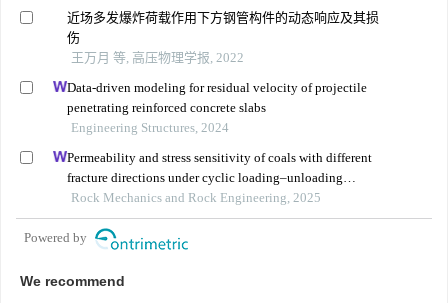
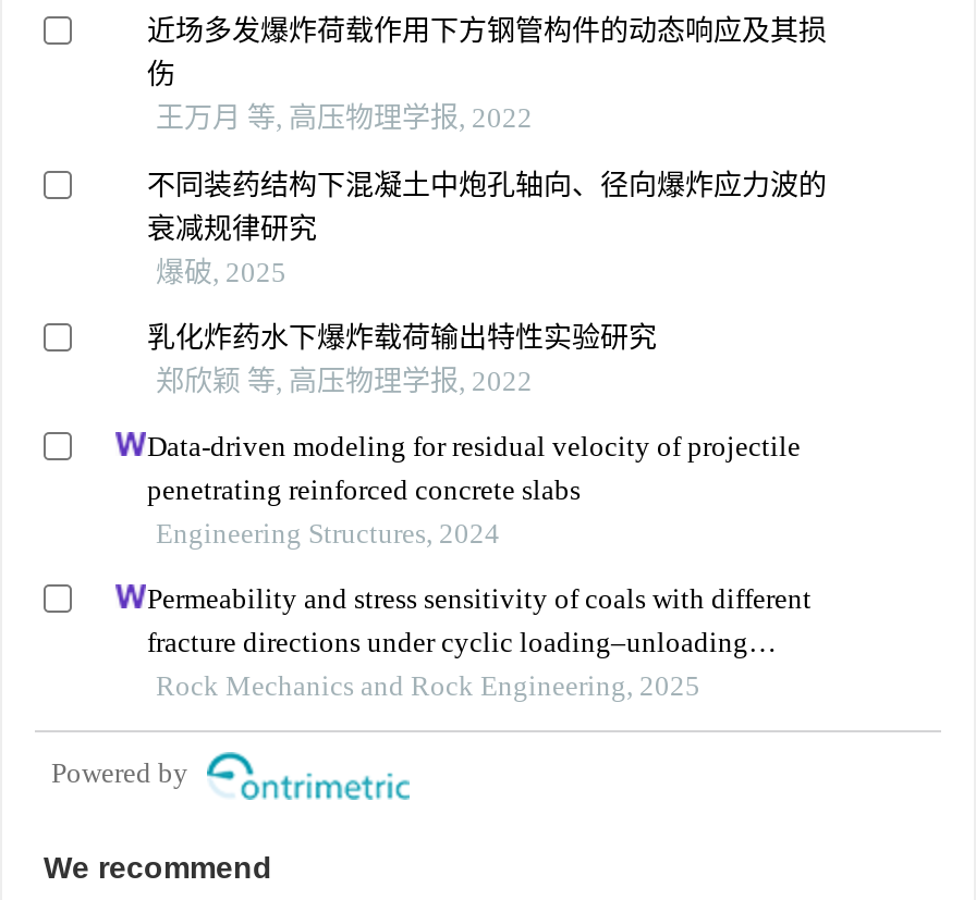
+ 不同装药结构下混凝土中炮孔轴向、径向爆炸应力波的
+ 衰减规律研究
+ 爆破, 2025
+ 乳化炸药水下爆炸载荷输出特性实验研究
+ 郑欣颖 等, 高压物理学报, 2022
